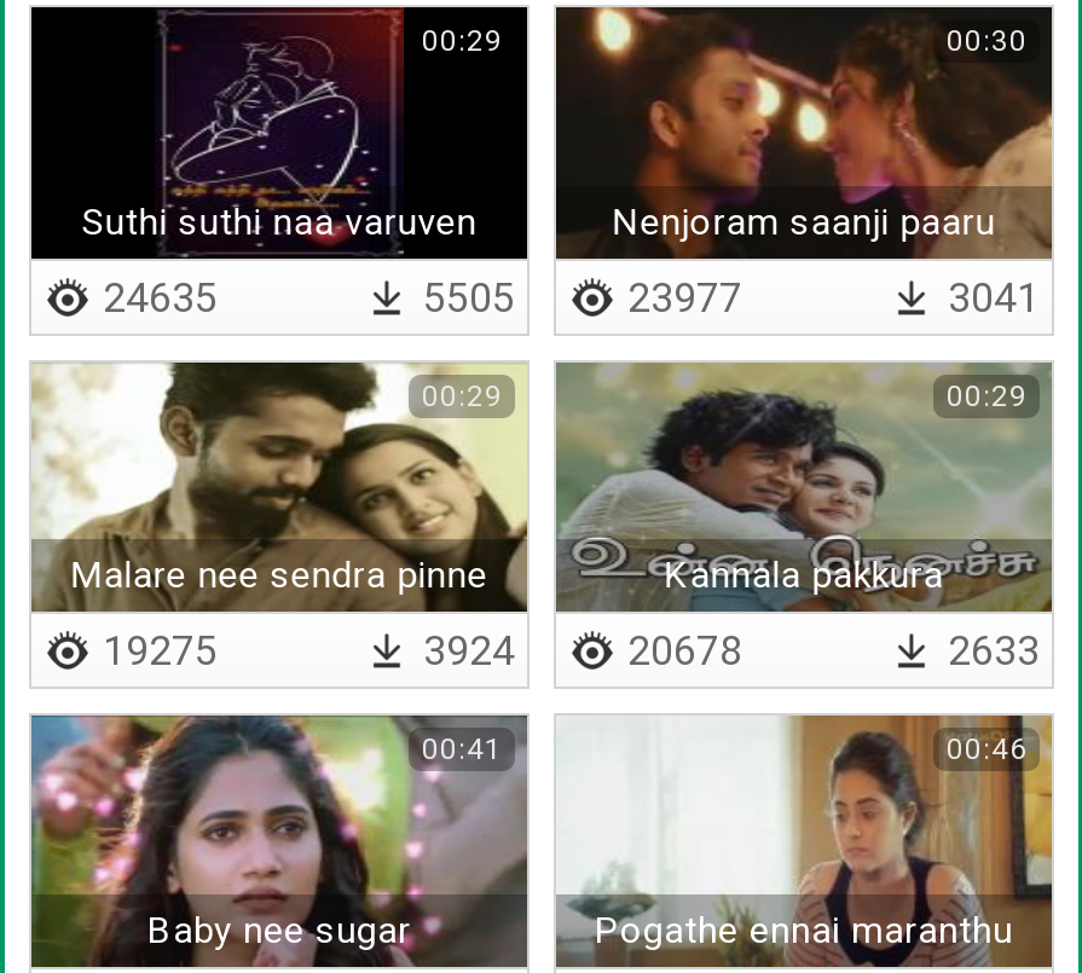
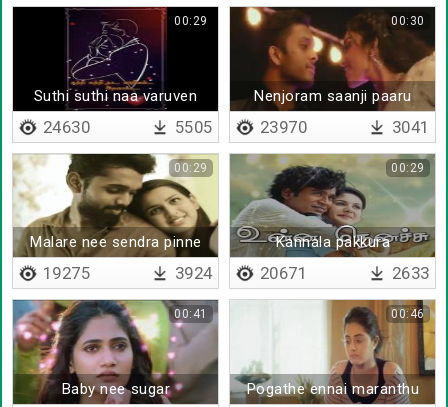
- 24635
+ 24630

- 23977
+ 23970

- 20678
+ 20671
